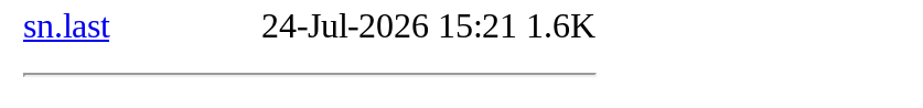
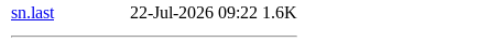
- 24-Jul-2026 15:21 1.6K
+ 22-Jul-2026 09:22 1.6K
